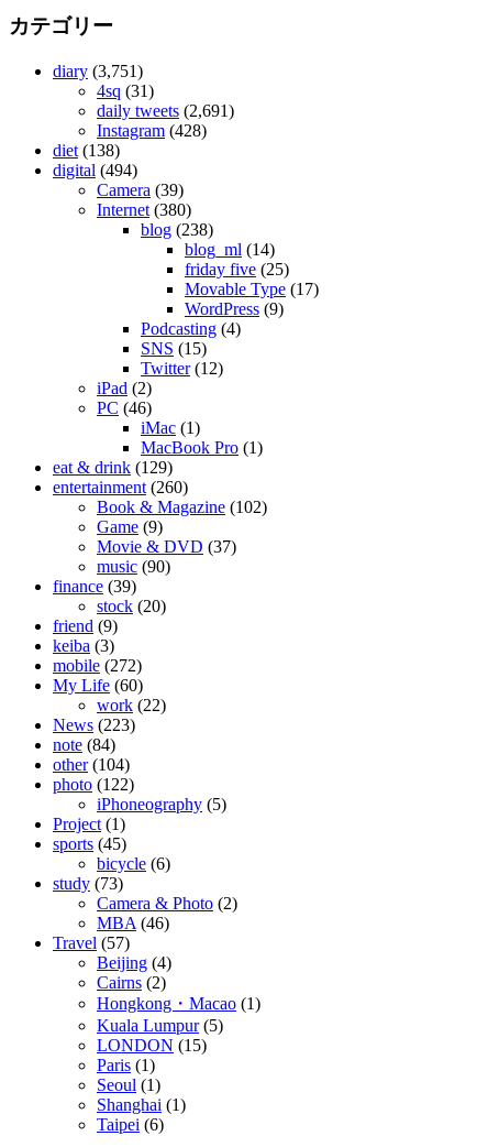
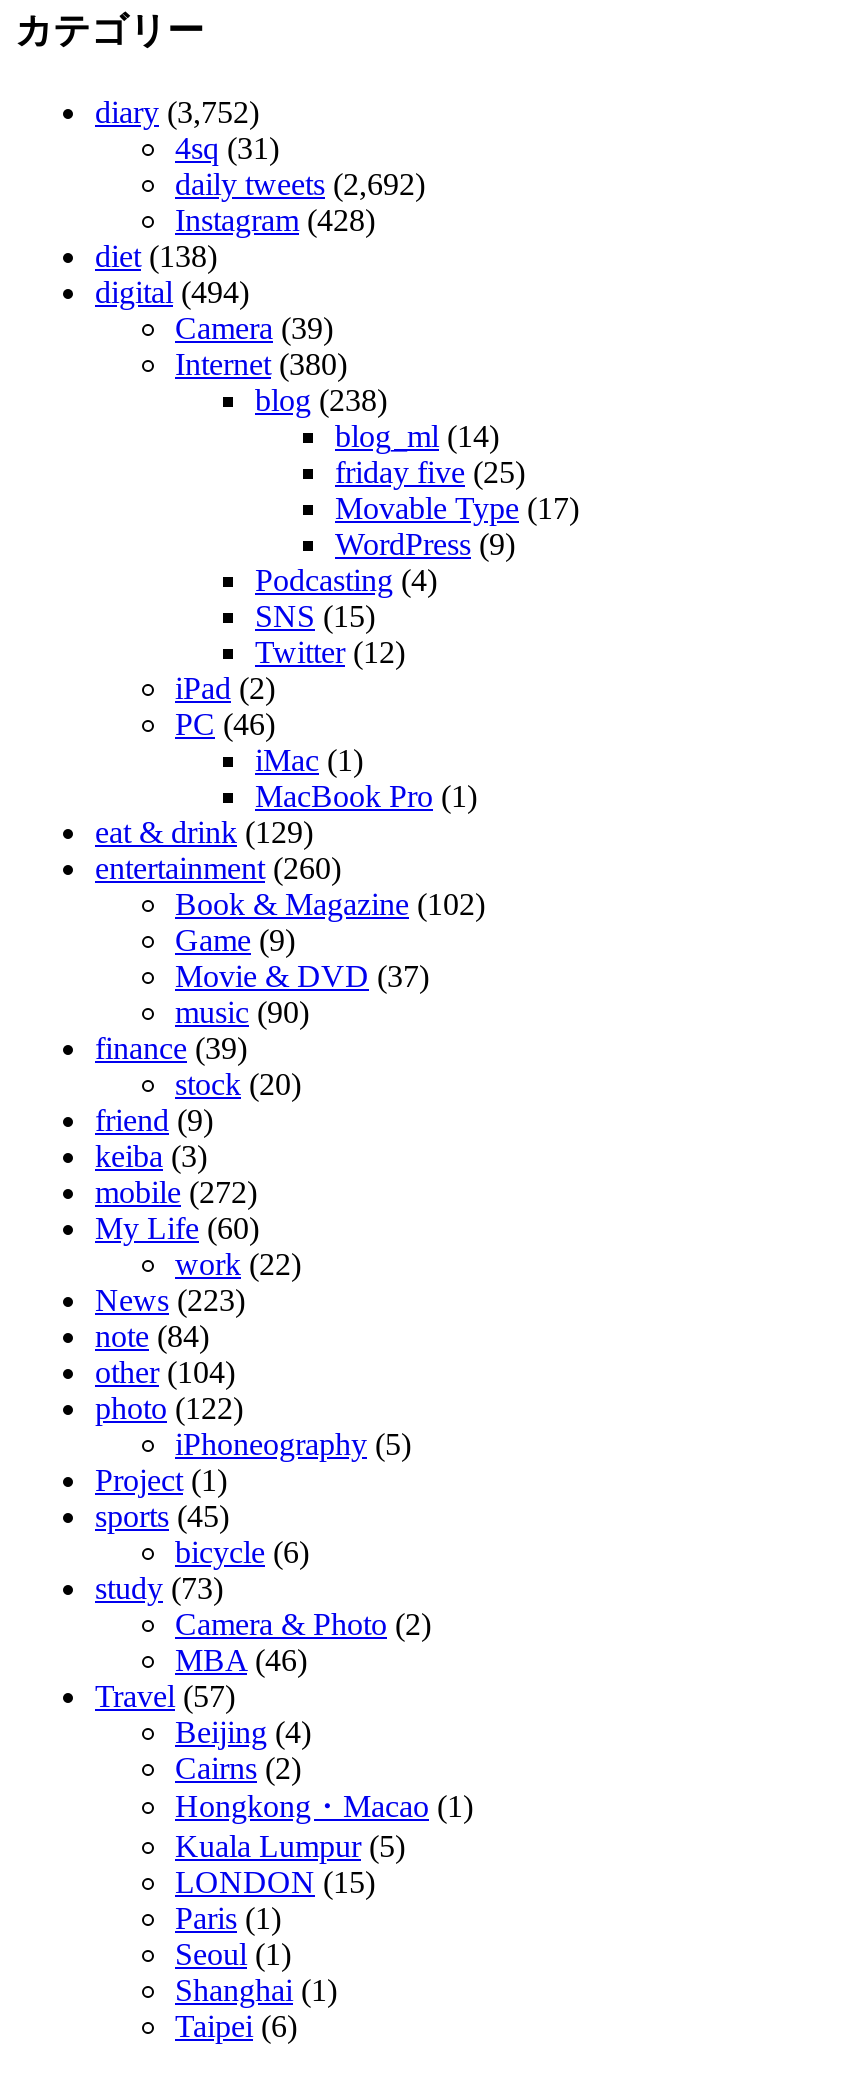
- diary (3,751)
+ diary (3,752)

- daily tweets (2,691)
+ daily tweets (2,692)
